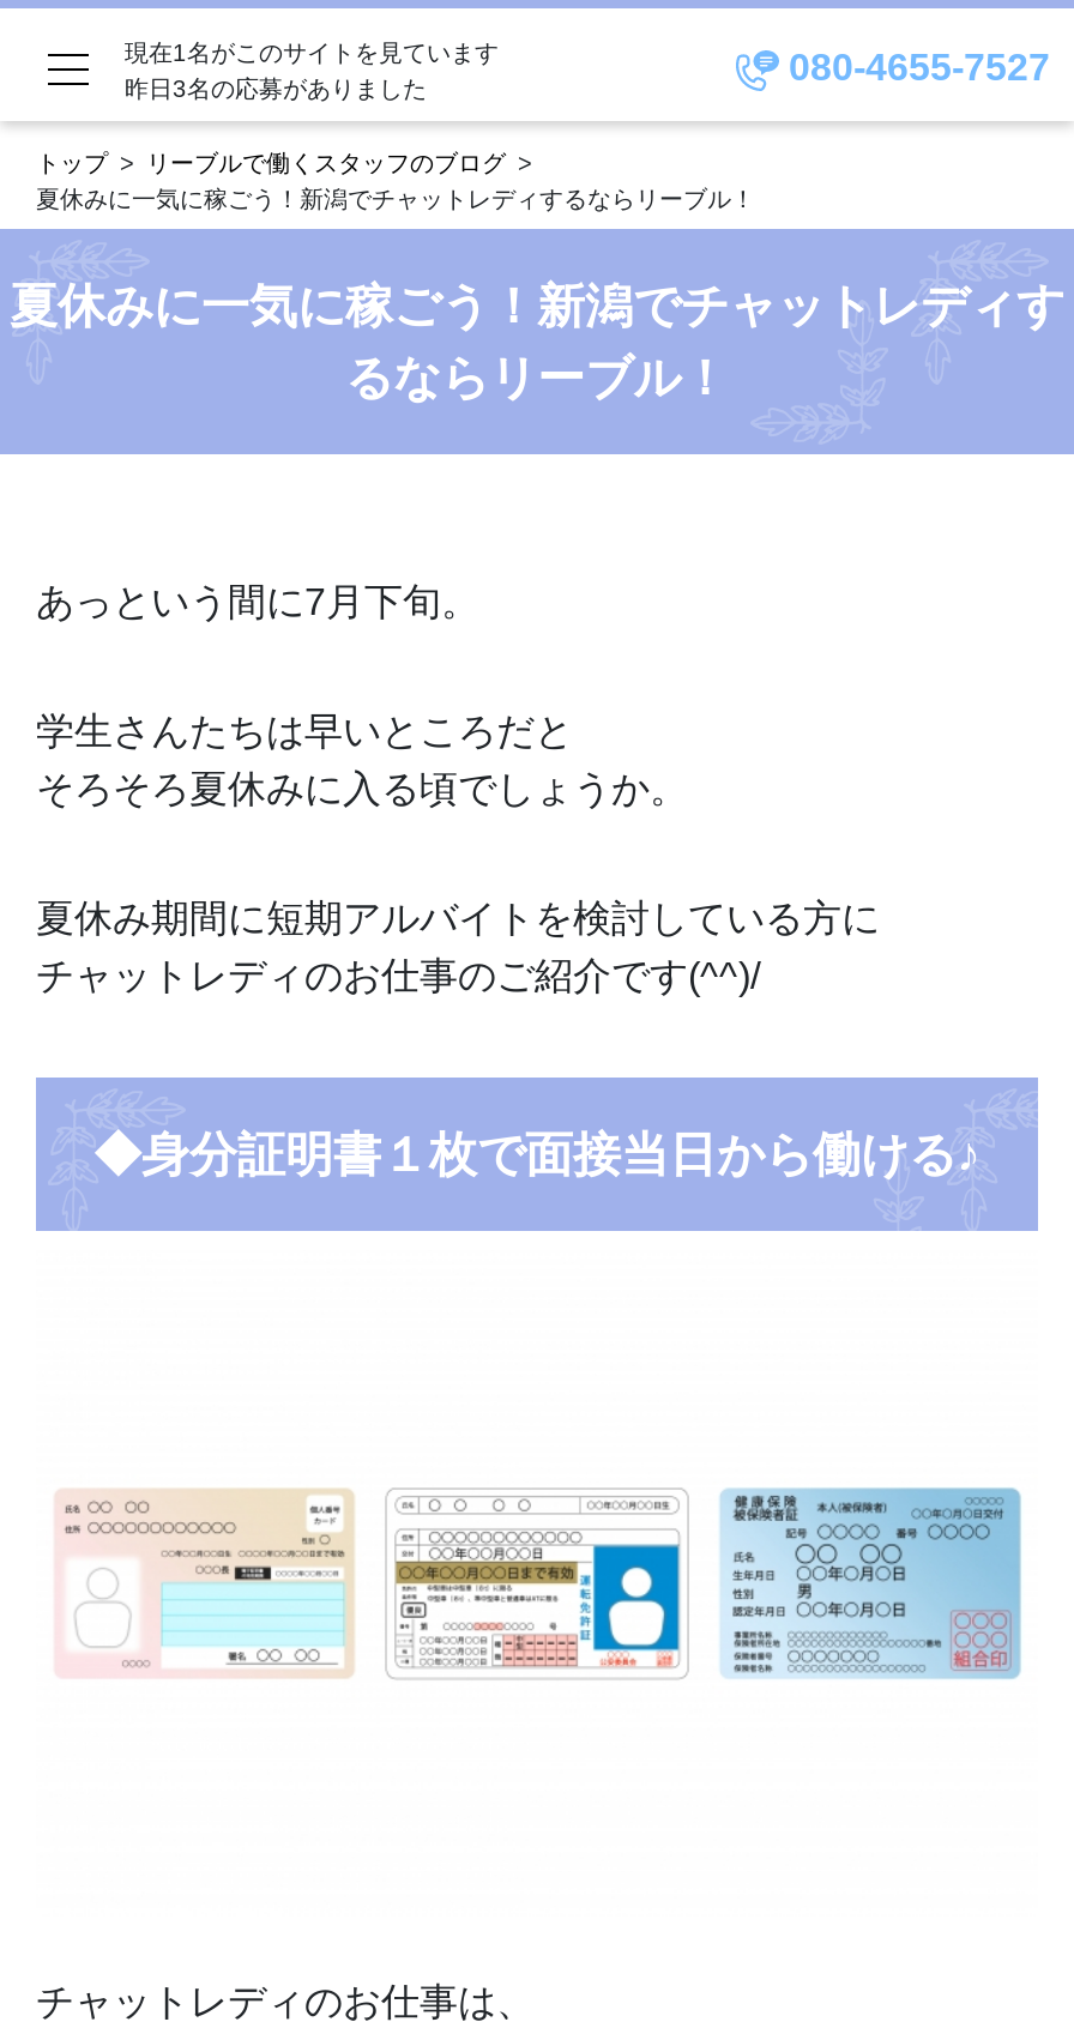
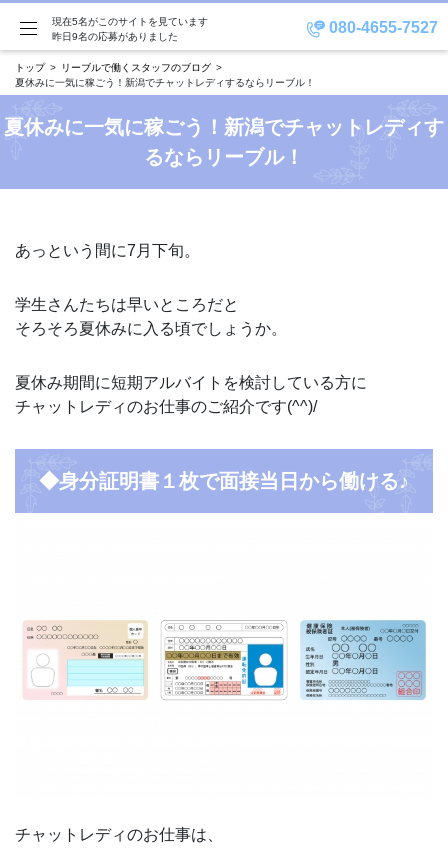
- 現在1名がこのサイトを見ています
+ 現在5名がこのサイトを見ています

- 昨日3名の応募がありました
+ 昨日9名の応募がありました
